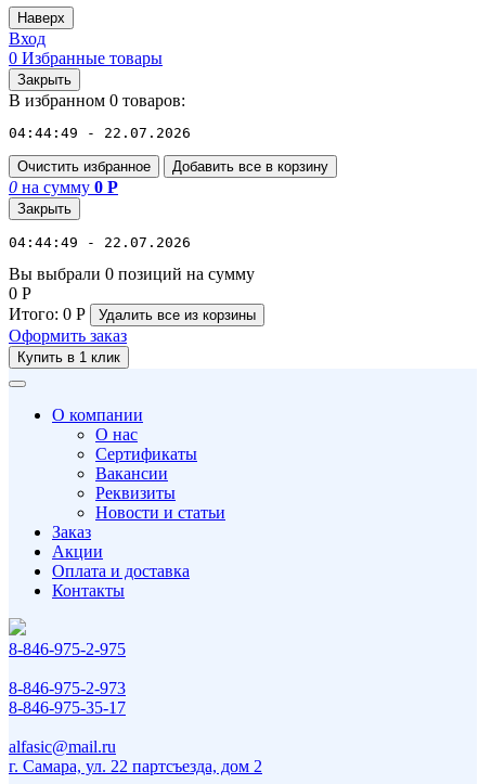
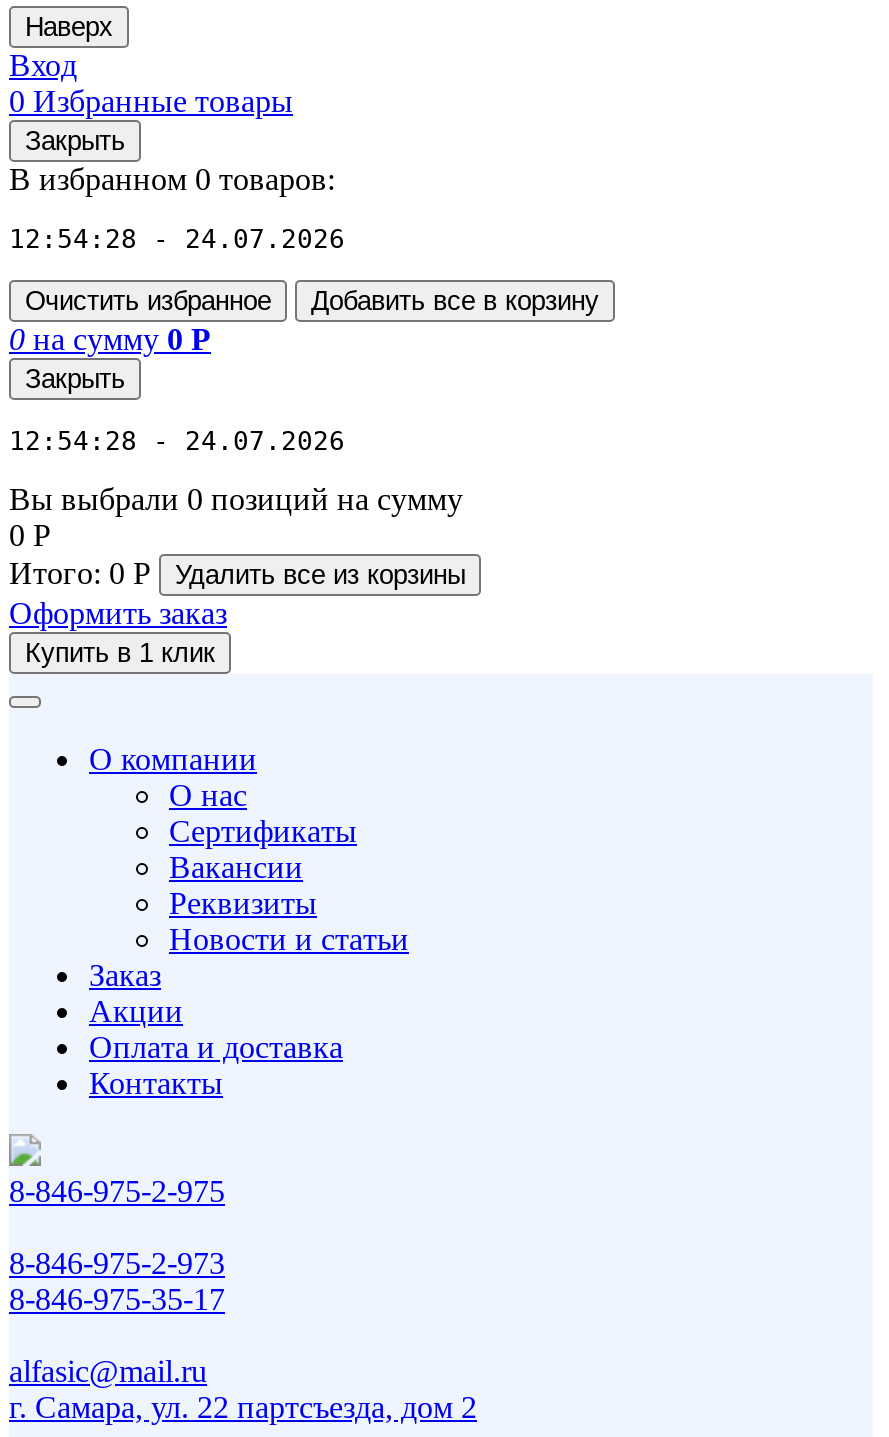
- 04:44:49 - 22.07.2026
+ 12:54:28 - 24.07.2026

- 04:44:49 - 22.07.2026
+ 12:54:28 - 24.07.2026
